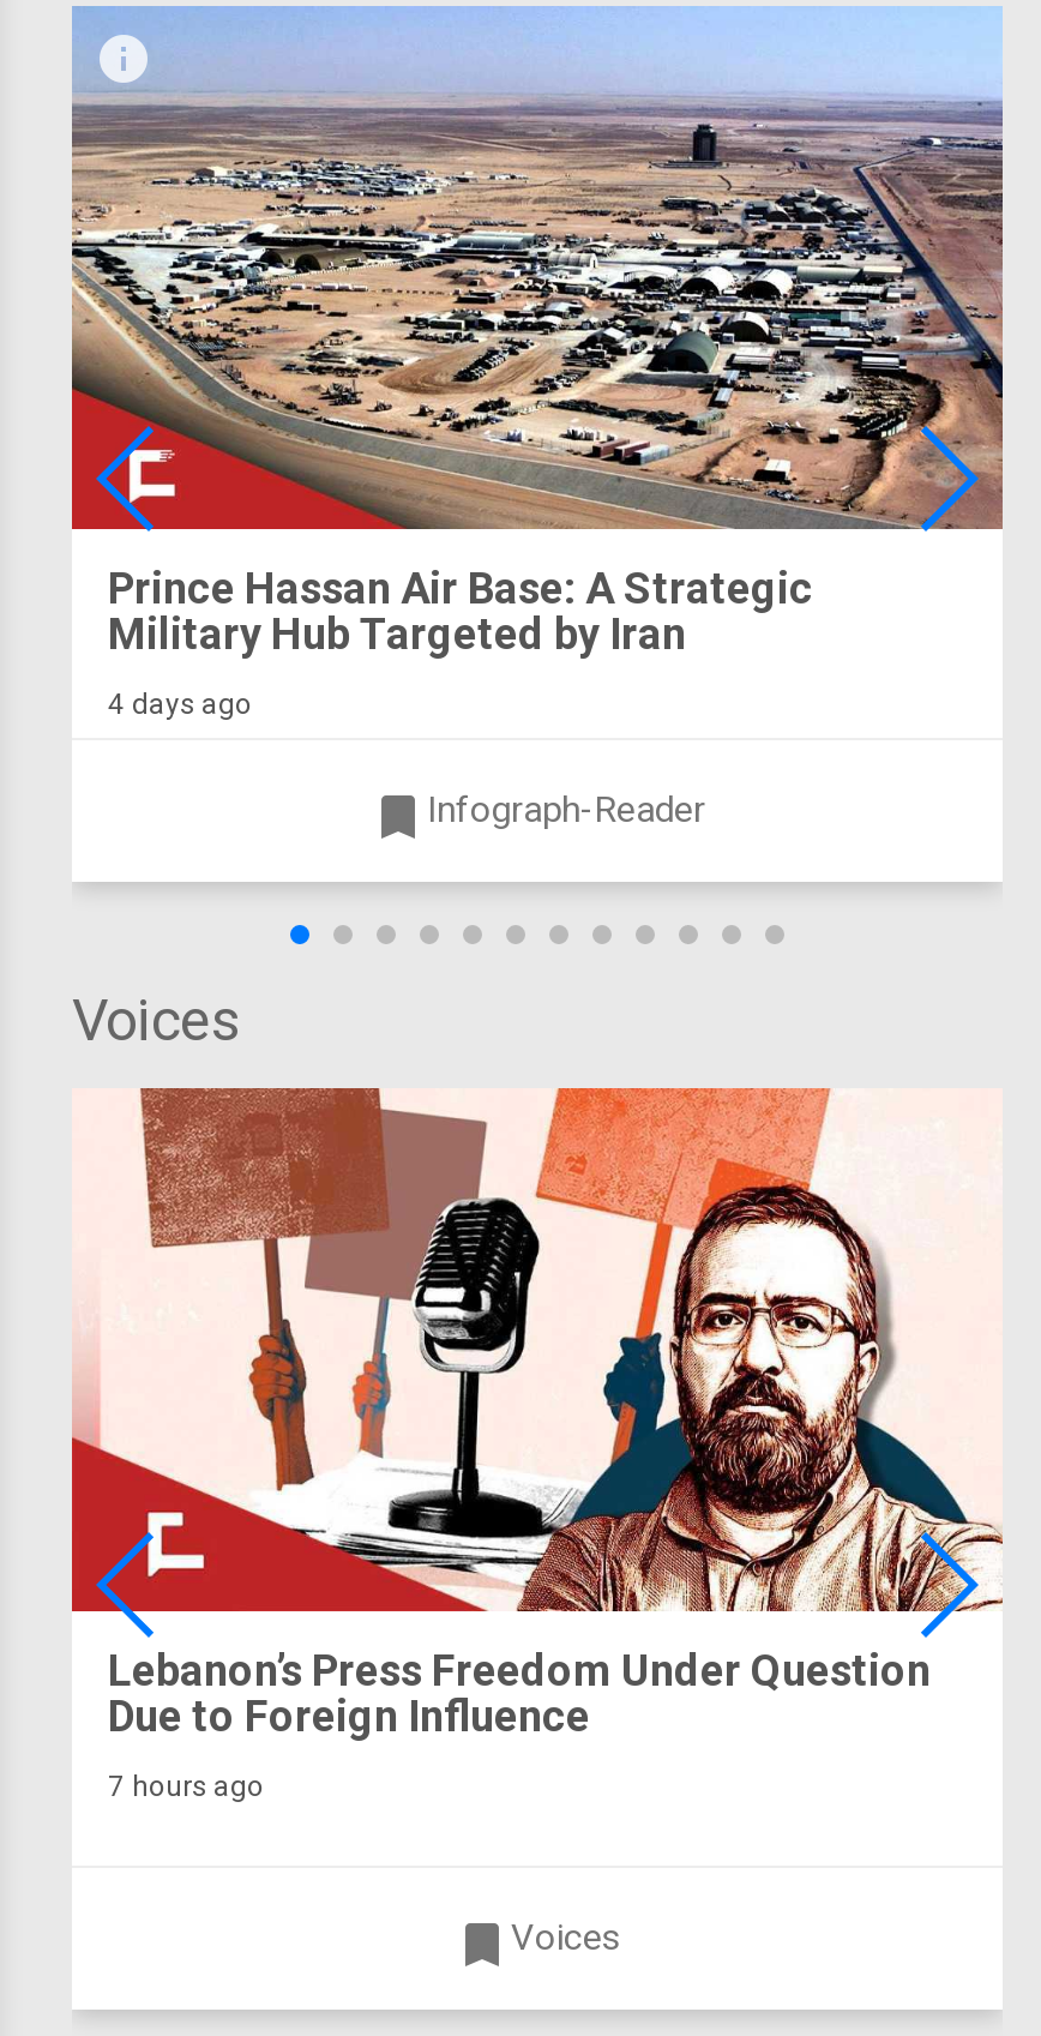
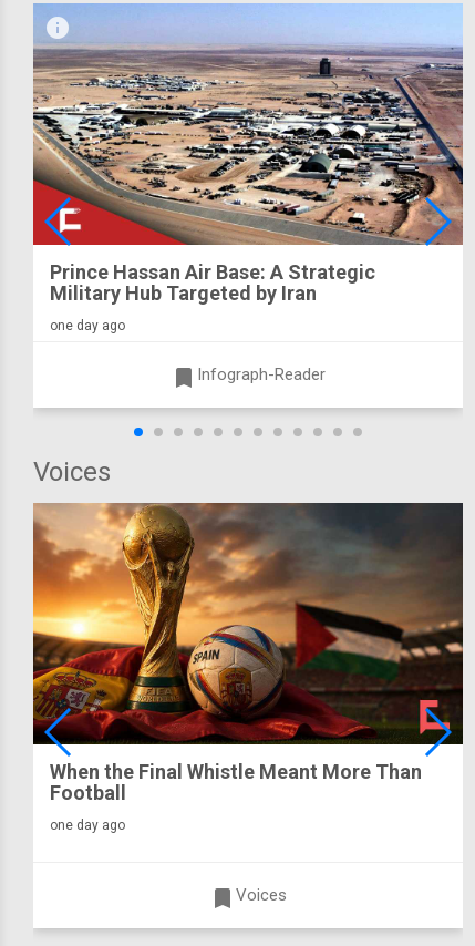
- 4 days ago
+ one day ago

- [image]
- Lebanon’s Press Freedom Under Question
- Due to Foreign Influence
+ [image]
+ When the Final Whistle Meant More Than
+ Football

- 7 hours ago
+ one day ago
